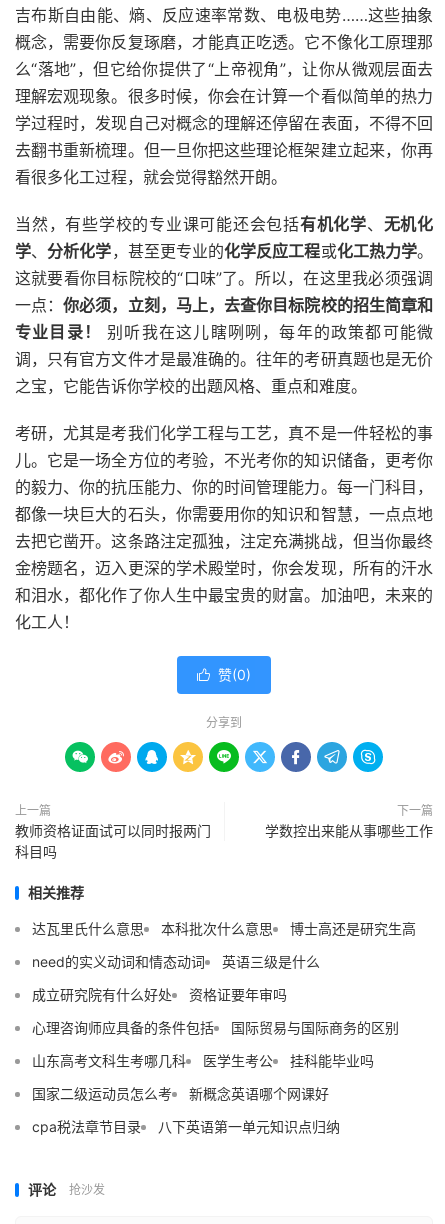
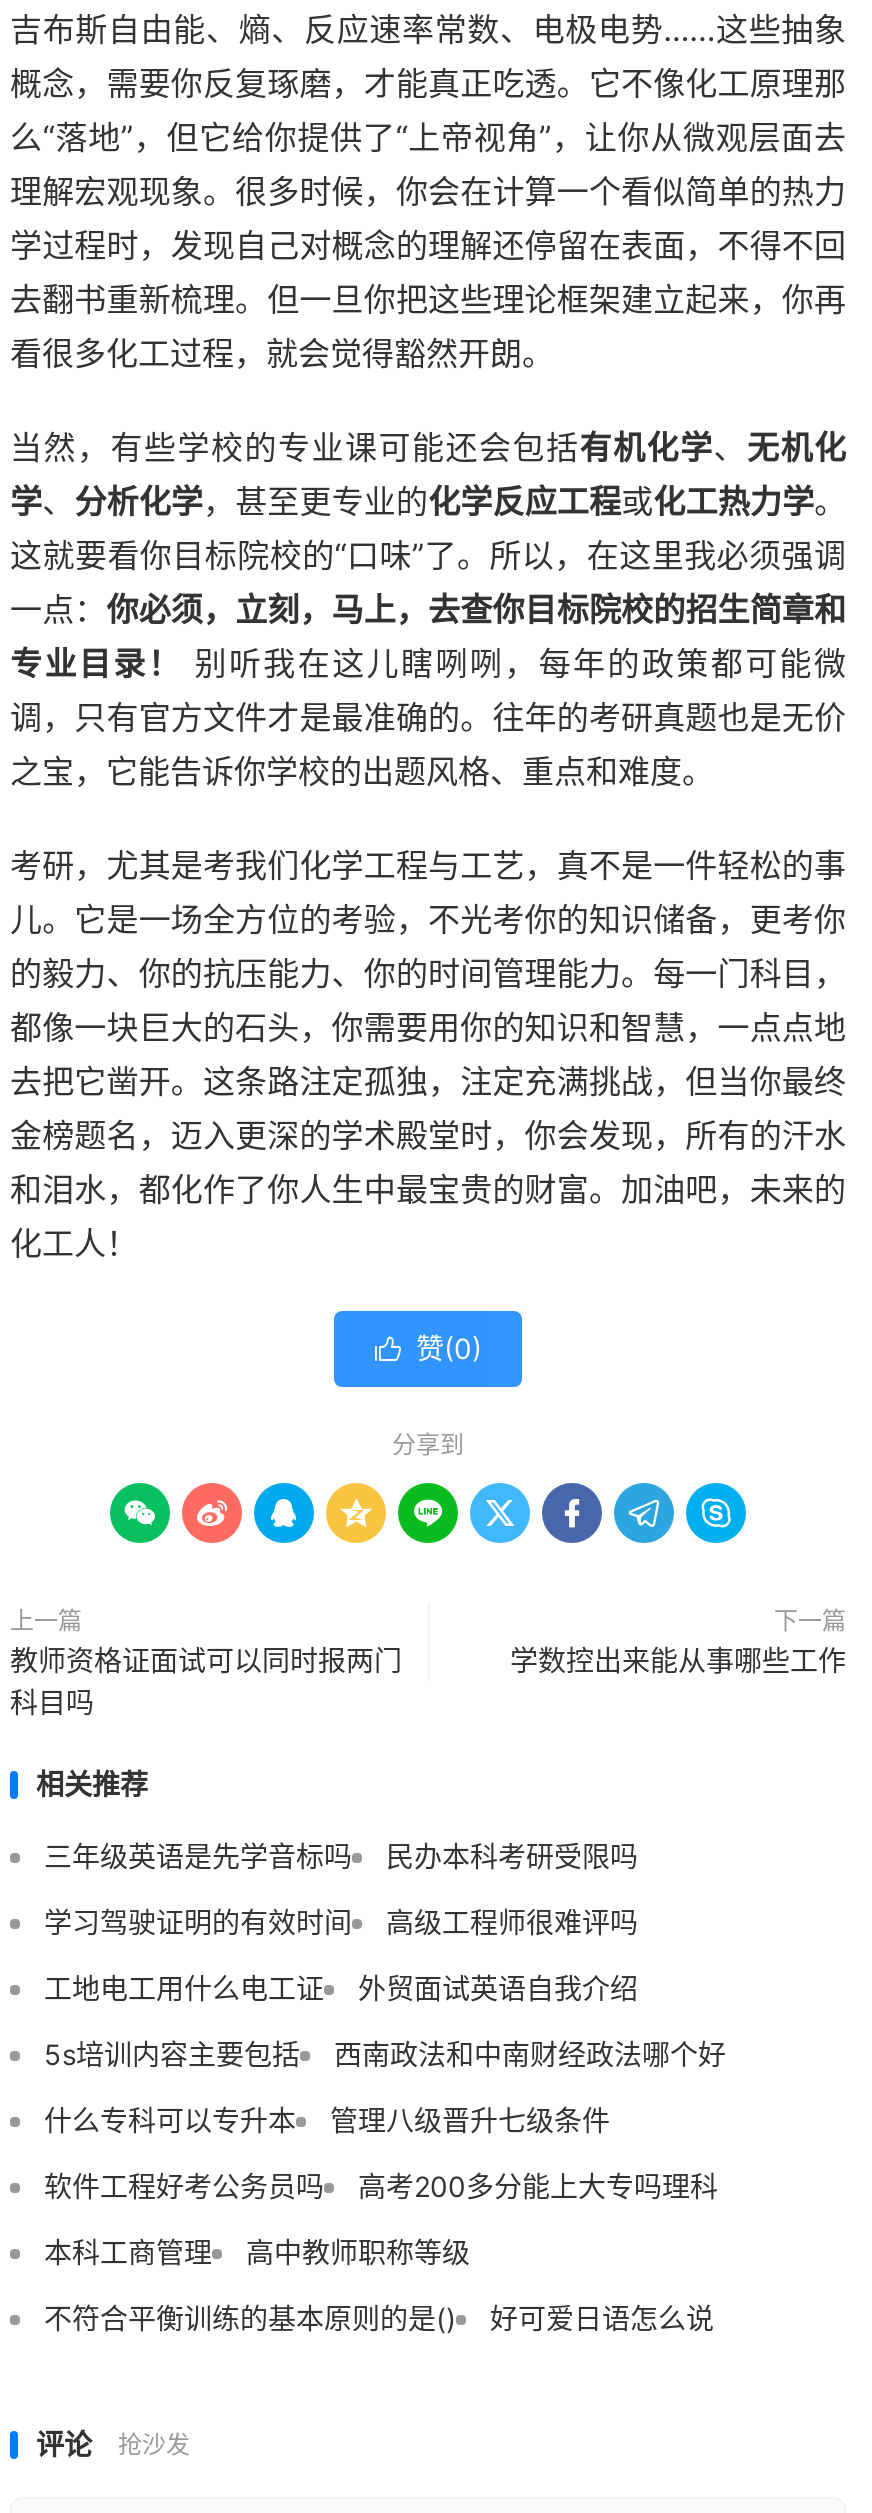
- 达瓦里氏什么意思
- 本科批次什么意思
- 博士高还是研究生高
- need的实义动词和情态动词
- 英语三级是什么
- 成立研究院有什么好处
- 资格证要年审吗
- 心理咨询师应具备的条件包括
- 国际贸易与国际商务的区别
- 山东高考文科生考哪几科
- 医学生考公
- 挂科能毕业吗
- 国家二级运动员怎么考
- 新概念英语哪个网课好
- cpa税法章节目录
- 八下英语第一单元知识点归纳
+ 三年级英语是先学音标吗
+ 民办本科考研受限吗
+ 学习驾驶证明的有效时间
+ 高级工程师很难评吗
+ 工地电工用什么电工证
+ 外贸面试英语自我介绍
+ 5s培训内容主要包括
+ 西南政法和中南财经政法哪个好
+ 什么专科可以专升本
+ 管理八级晋升七级条件
+ 软件工程好考公务员吗
+ 高考200多分能上大专吗理科
+ 本科工商管理
+ 高中教师职称等级
+ 不符合平衡训练的基本原则的是()
+ 好可爱日语怎么说
